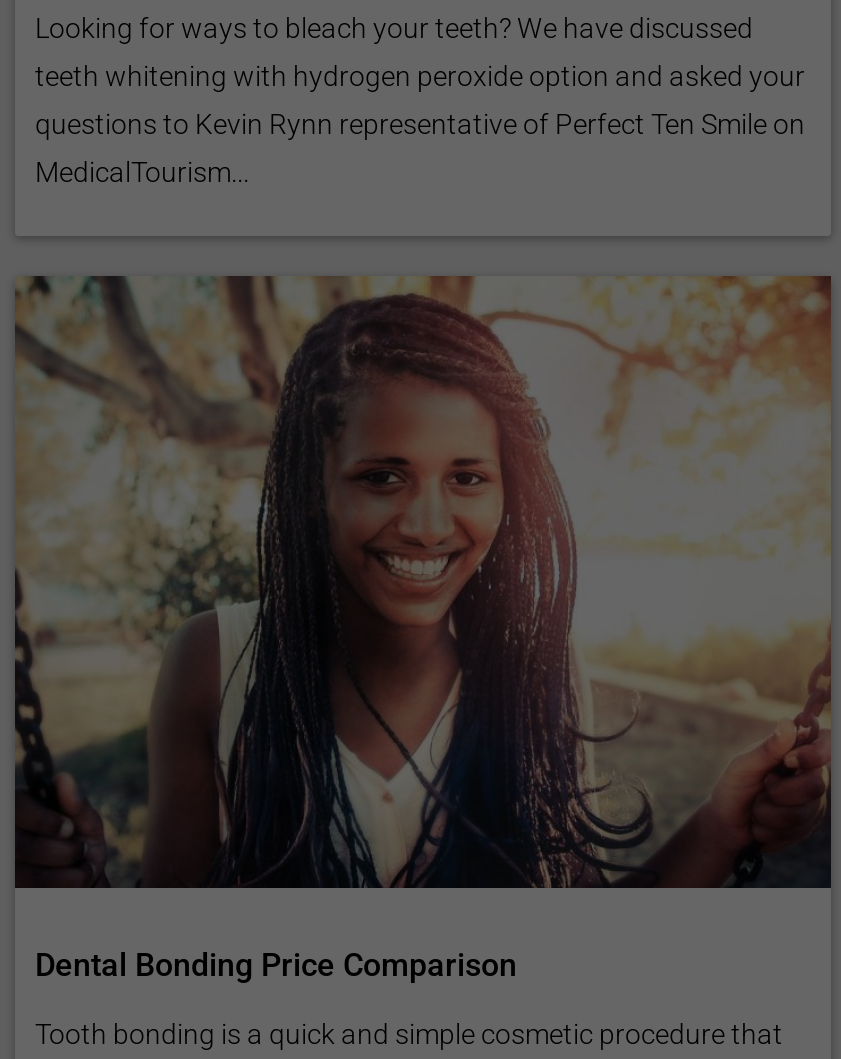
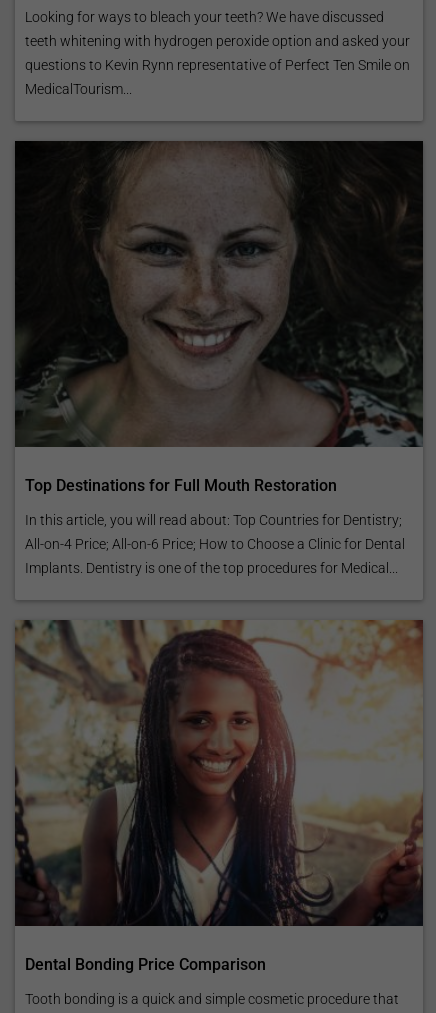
+ [image]
+ Top Destinations for Full Mouth Restoration
+ In this article, you will read about: Top Countries for Dentistry;
+ All-on-4 Price; All-on-6 Price; How to Choose a Clinic for Dental
+ Implants. Dentistry is one of the top procedures for Medical...
